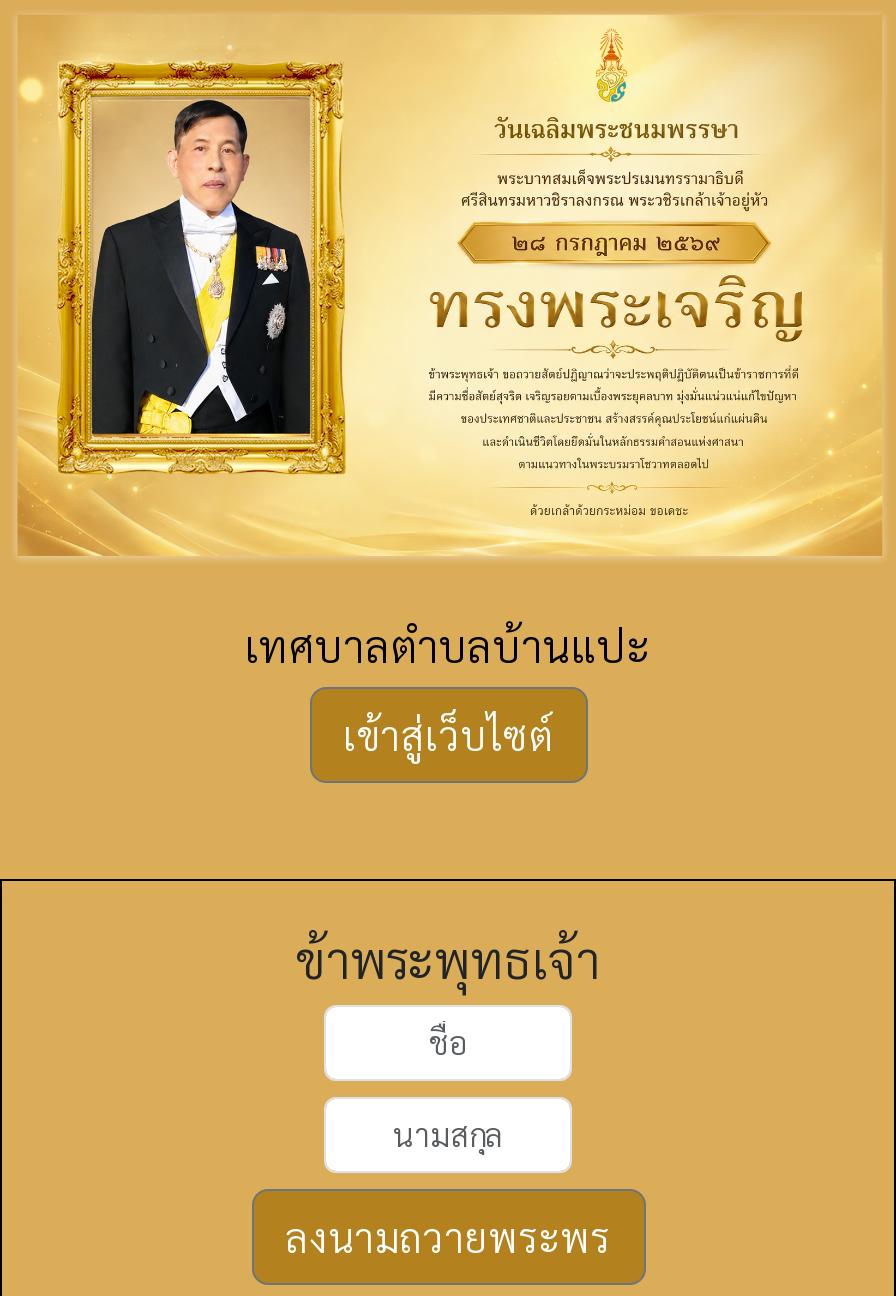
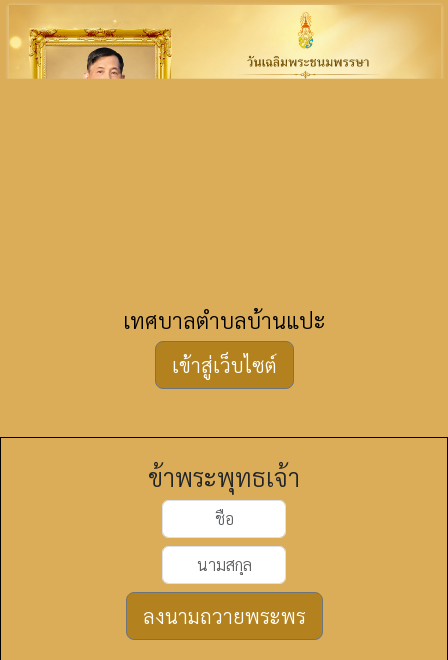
- [image]
